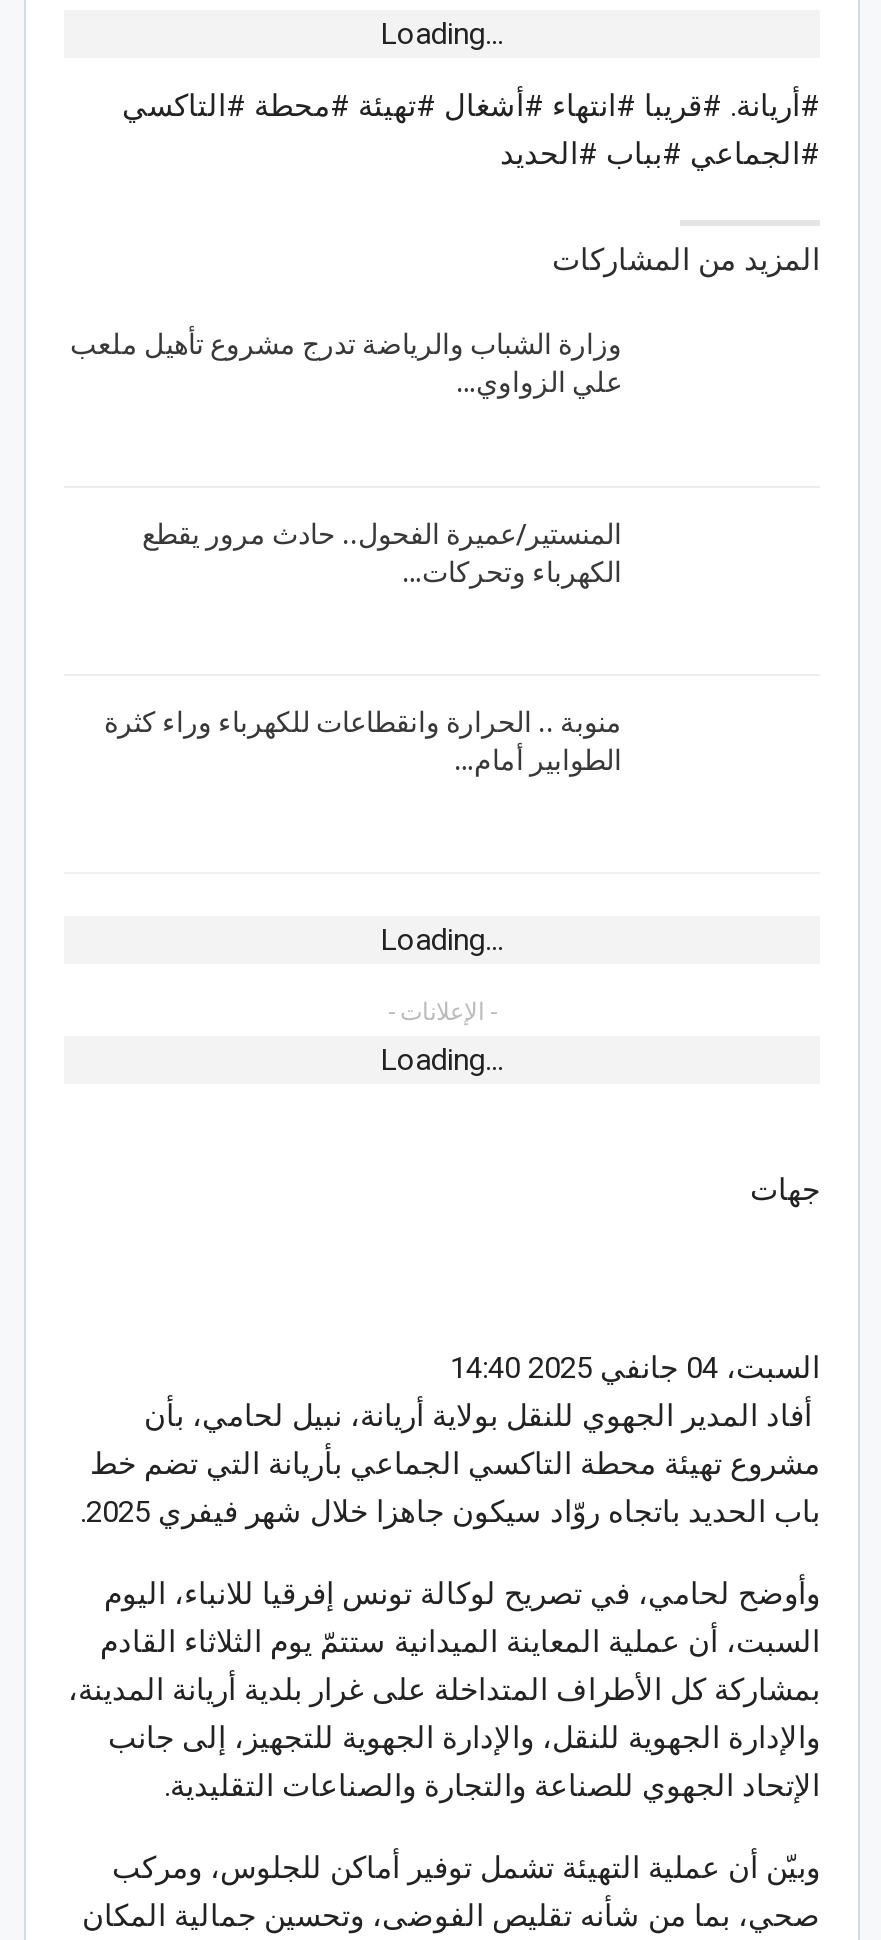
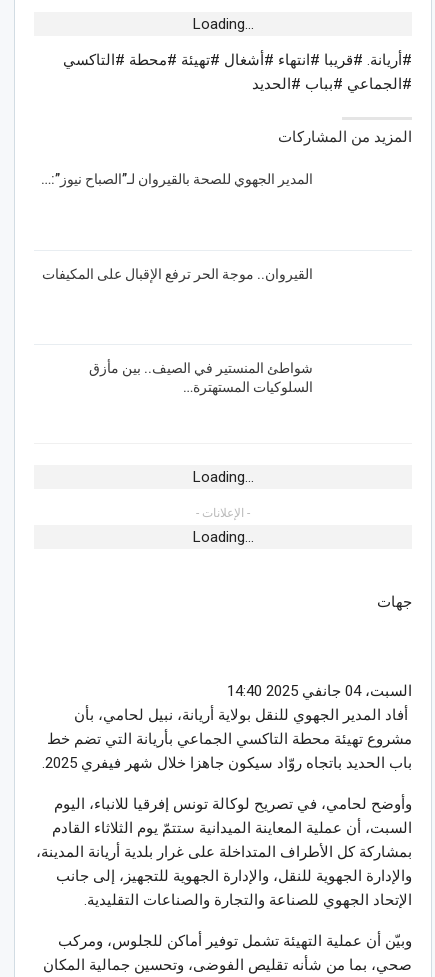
- وزارة الشباب والرياضة تدرج مشروع تأهيل ملعب
- علي الزواوي…
+ المدير الجهوي للصحة بالقيروان لـ”الصباح نيوز”:…

- المنستير/عميرة الفحول.. حادث مرور يقطع
- الكهرباء وتحركات…
+ القيروان.. موجة الحر ترفع الإقبال على المكيفات

- منوبة .. الحرارة وانقطاعات للكهرباء وراء كثرة
- الطوابير أمام…
+ شواطئ المنستير في الصيف.. بين مأزق
+ السلوكيات المستهترة…
